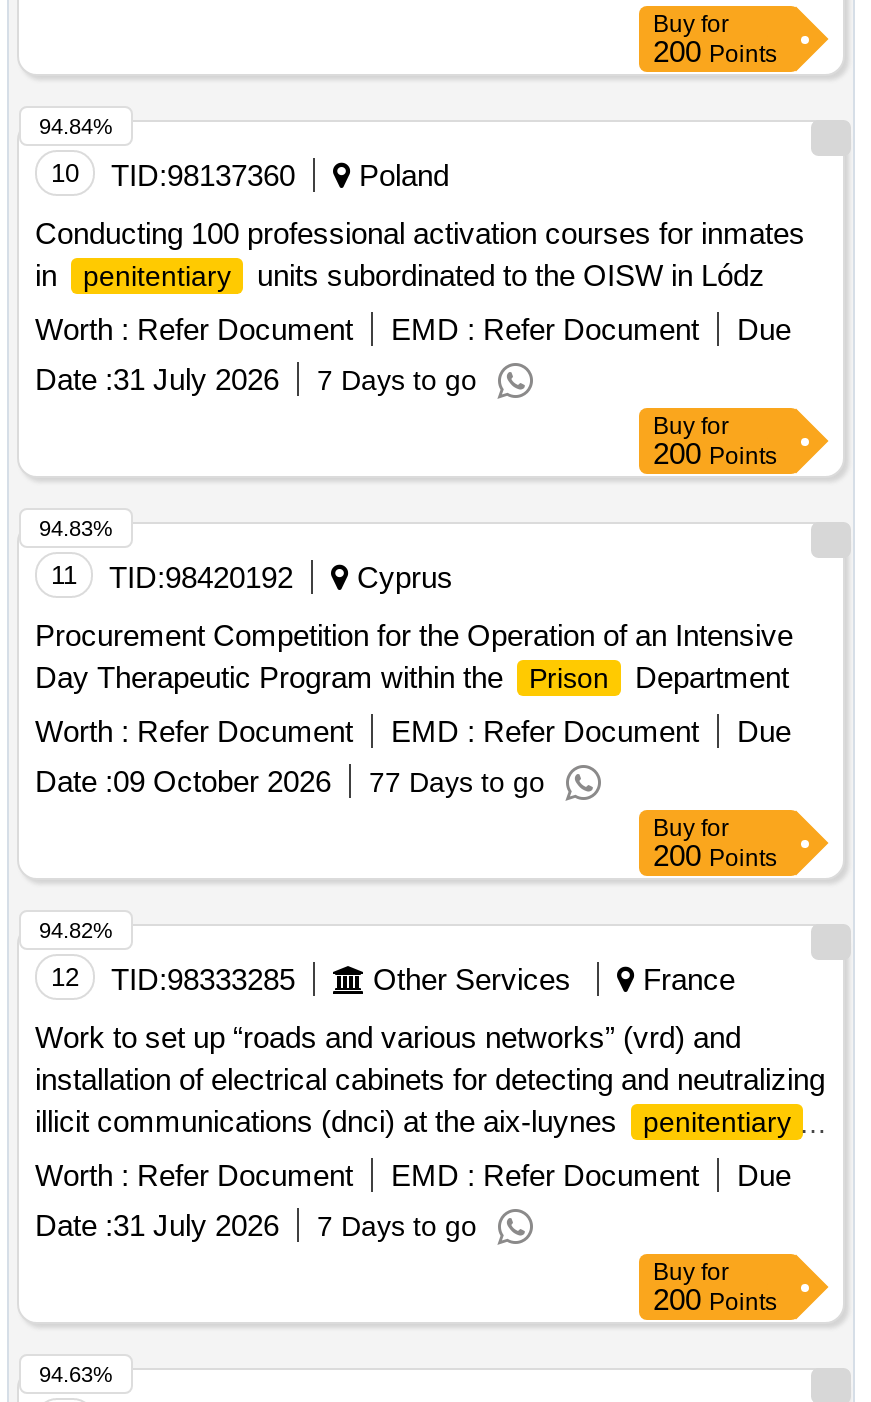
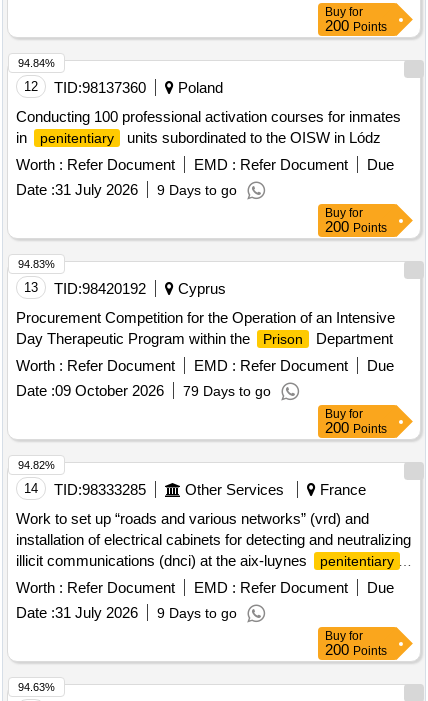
- 10 TID:98137360 Poland
+ 12 TID:98137360 Poland

- Date : 31 July 2026 7 Days to go
+ Date : 31 July 2026 9 Days to go

- 11 TID:98420192 Cyprus
+ 13 TID:98420192 Cyprus

- Date : 09 October 2026 77 Days to go
+ Date : 09 October 2026 79 Days to go

- 12 TID:98333285
+ 14 TID:98333285

- Date : 31 July 2026 7 Days to go
+ Date : 31 July 2026 9 Days to go
